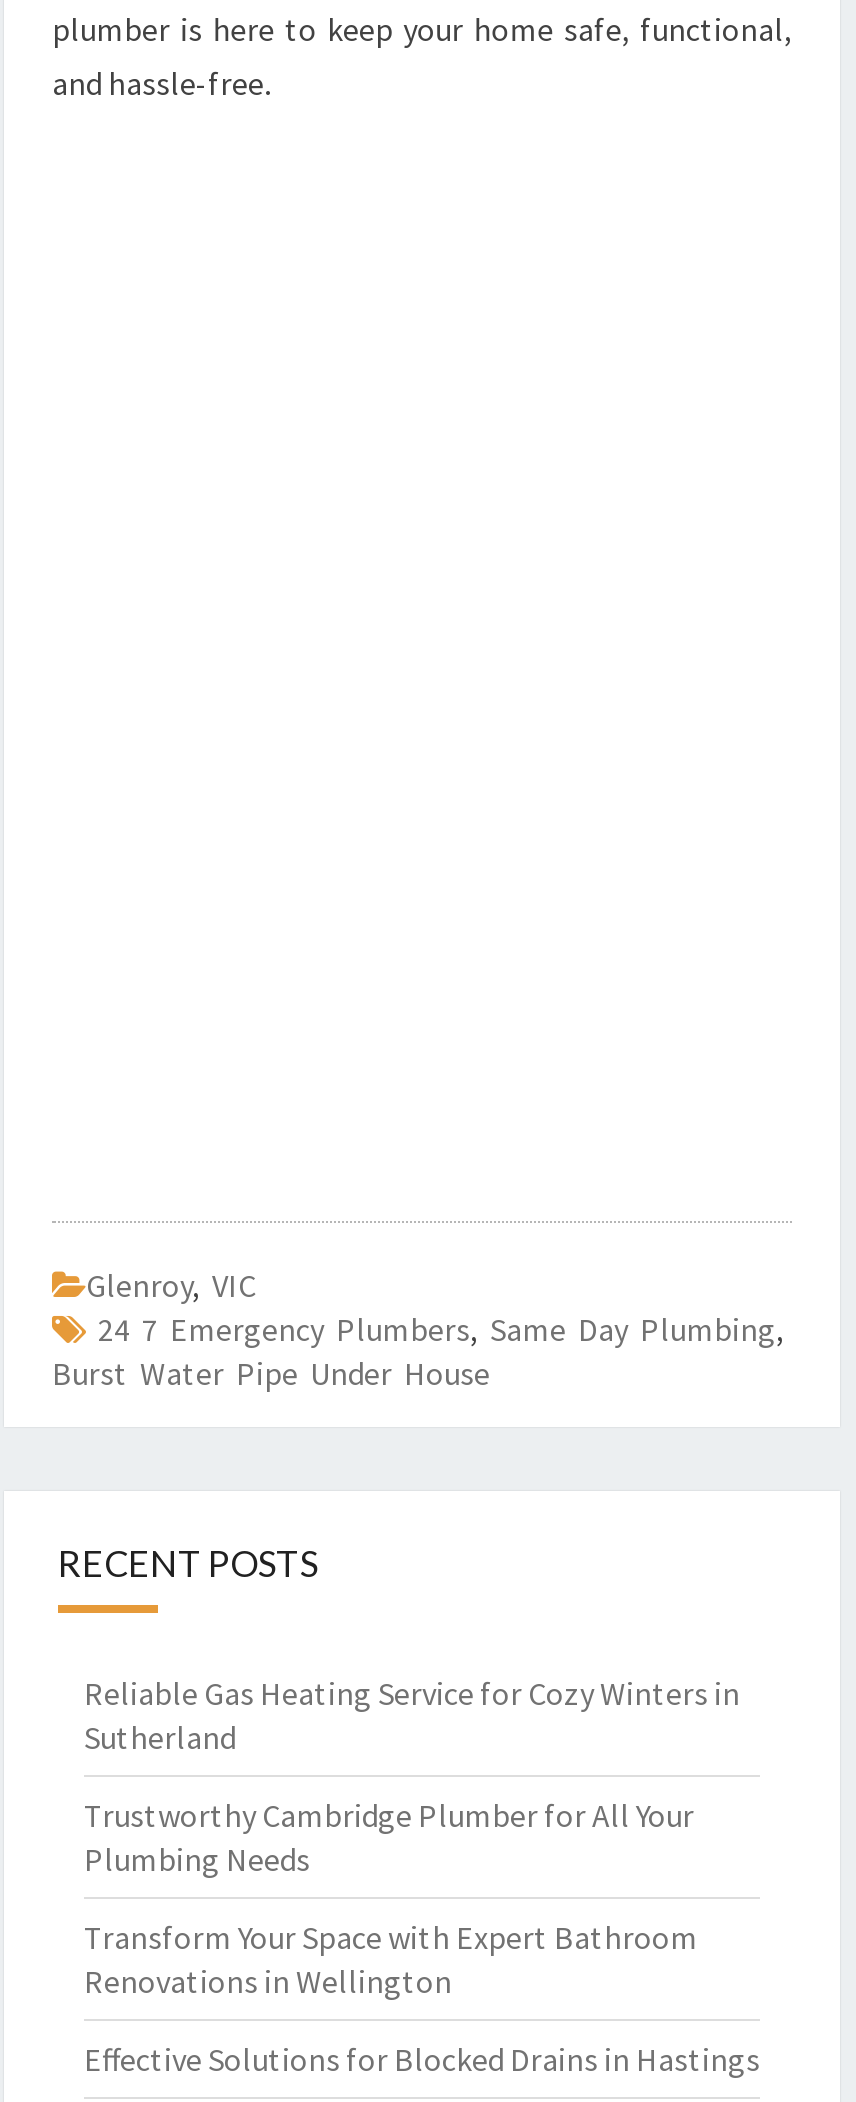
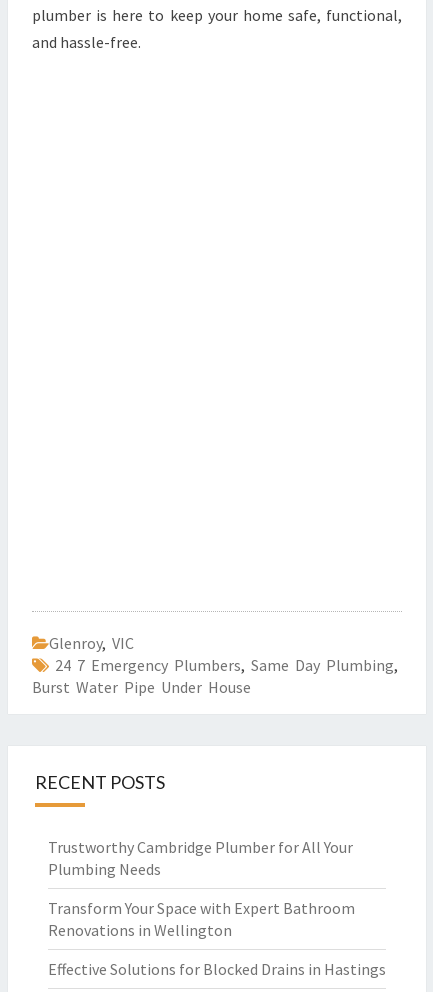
- Reliable Gas Heating Service for Cozy Winters in
- Sutherland
